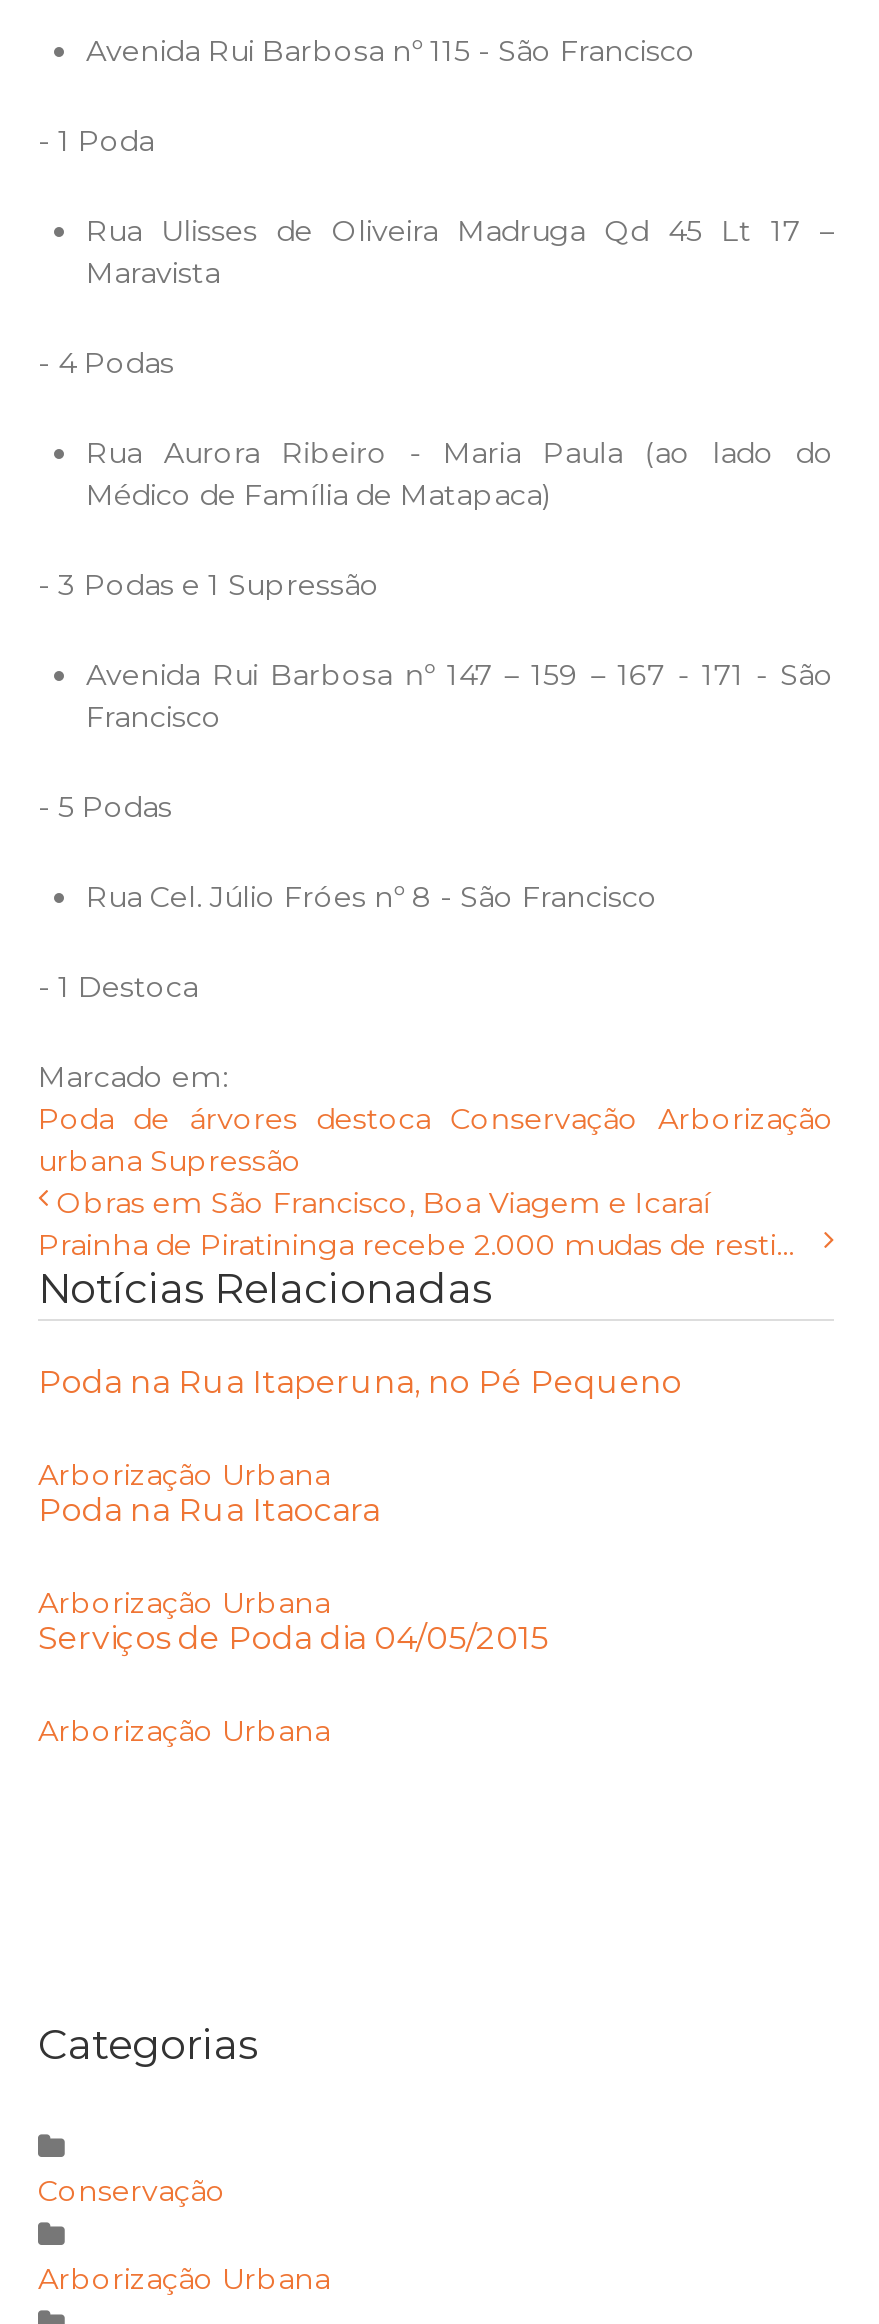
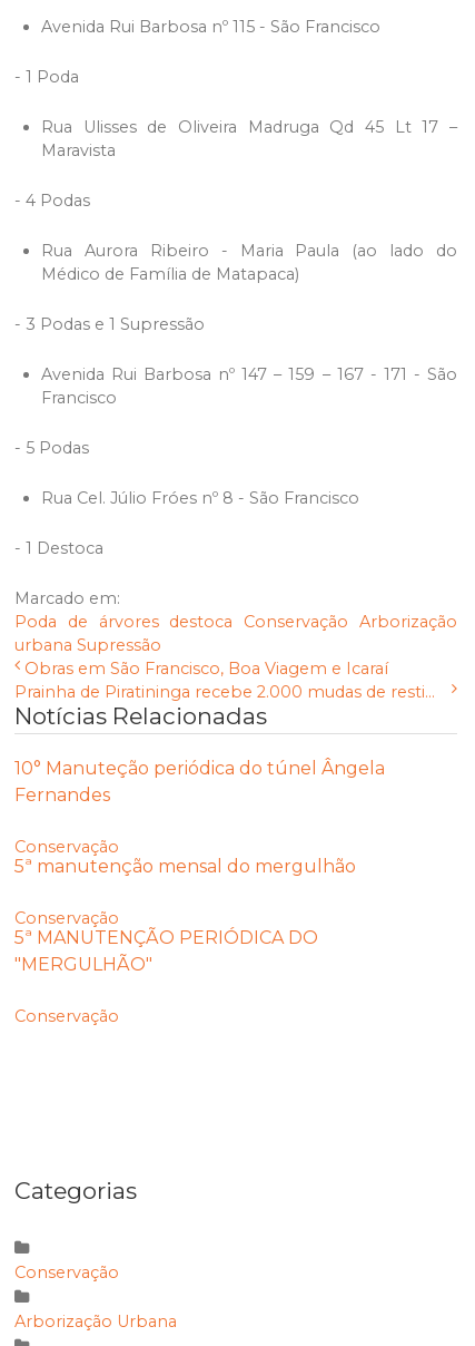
- Poda na Rua Itaperuna, no Pé Pequeno
+ 10° Manuteção periódica do túnel Ângela
+ Fernandes

- Arborização Urbana
- Poda na Rua Itaocara
+ Conservação
+ 5ª manutenção mensal do mergulhão

- Arborização Urbana
- Serviços de Poda dia 04/05/2015
+ Conservação
+ 5ª MANUTENÇÃO PERIÓDICA DO
+ "MERGULHÃO"

- Arborização Urbana
+ Conservação
